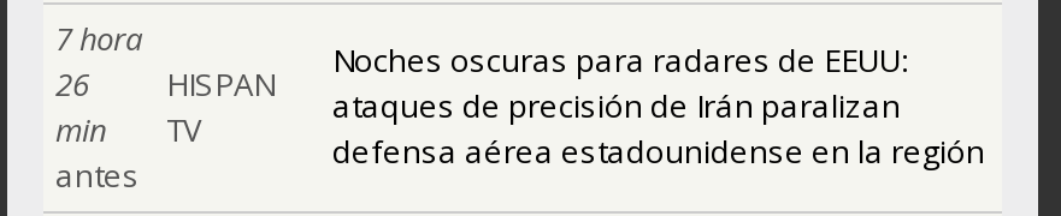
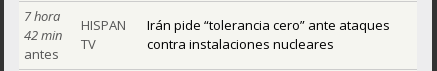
- Noches oscuras para radares de EEUU:
- ataques de precisión de Irán paralizan
- defensa aérea estadounidense en la región
+ Irán pide “tolerancia cero” ante ataques
+ contra instalaciones nucleares

- 26
- min
+ 42 min
